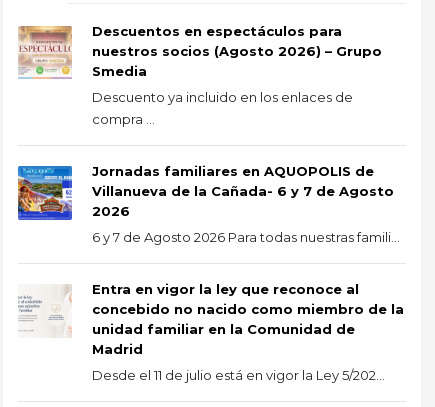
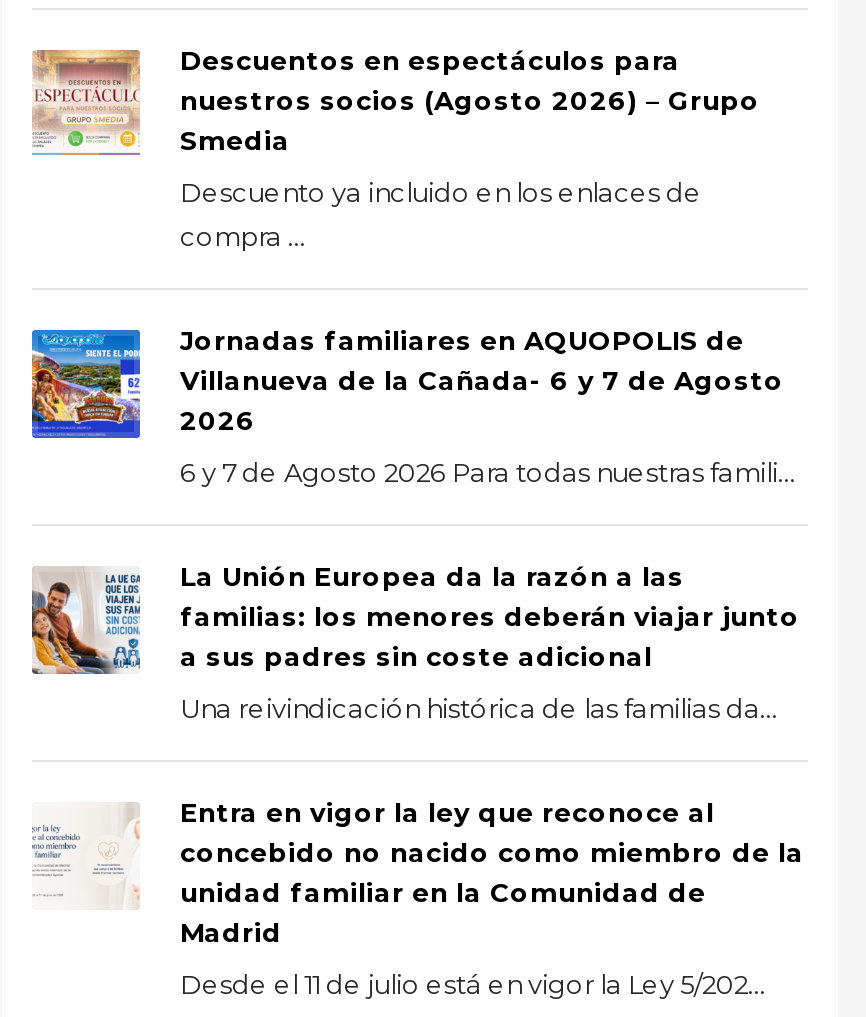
+ [image]
+ La Unión Europea da la razón a las
+ familias: los menores deberán viajar junto
+ a sus padres sin coste adicional
+ Una reivindicación histórica de las familias da...
